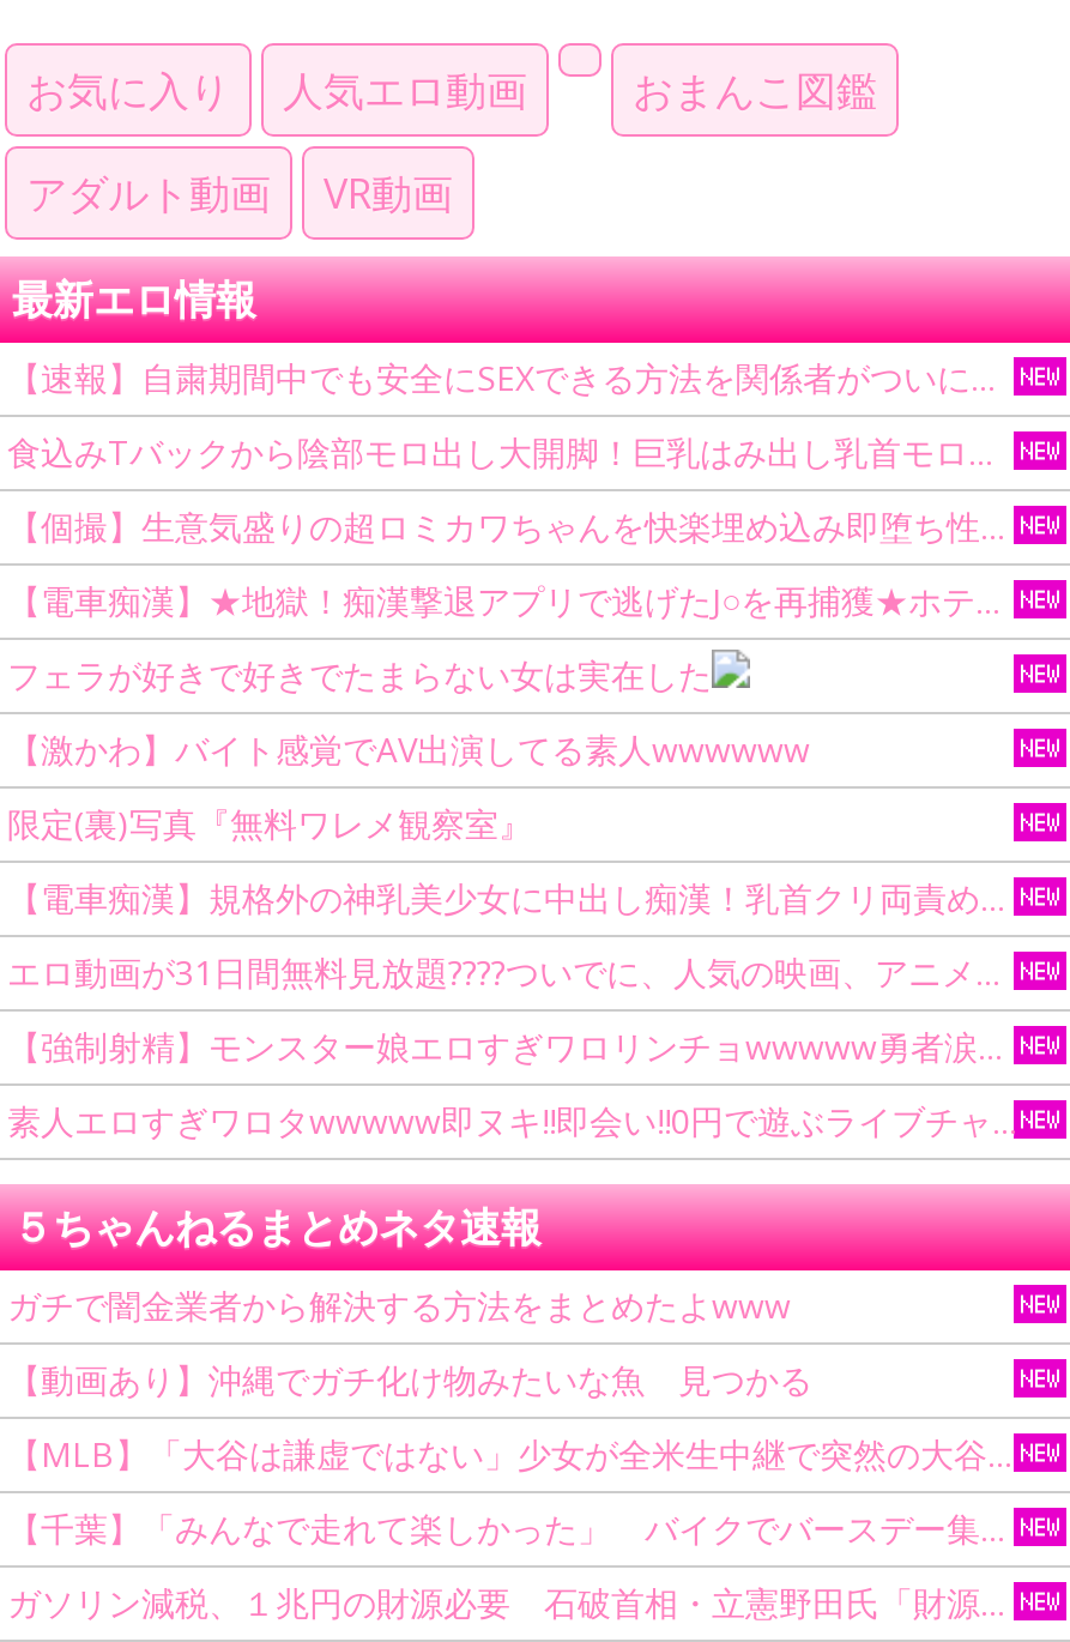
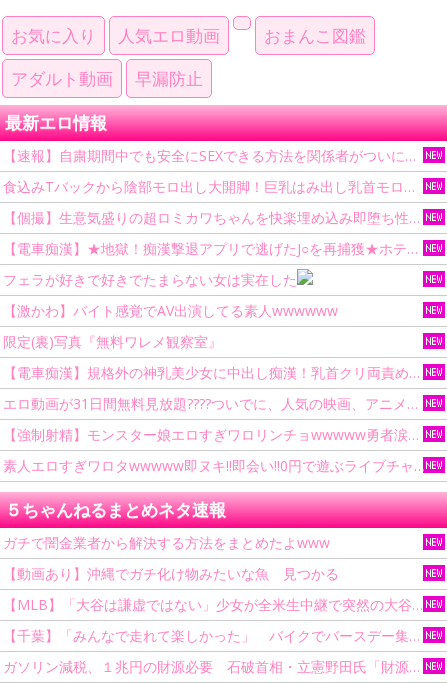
- VR動画
+ 早漏防止
